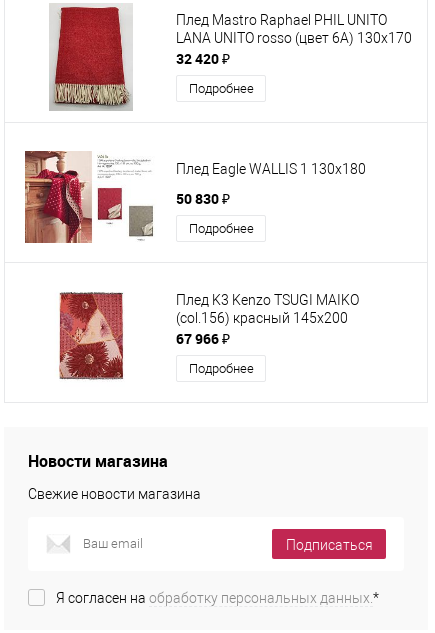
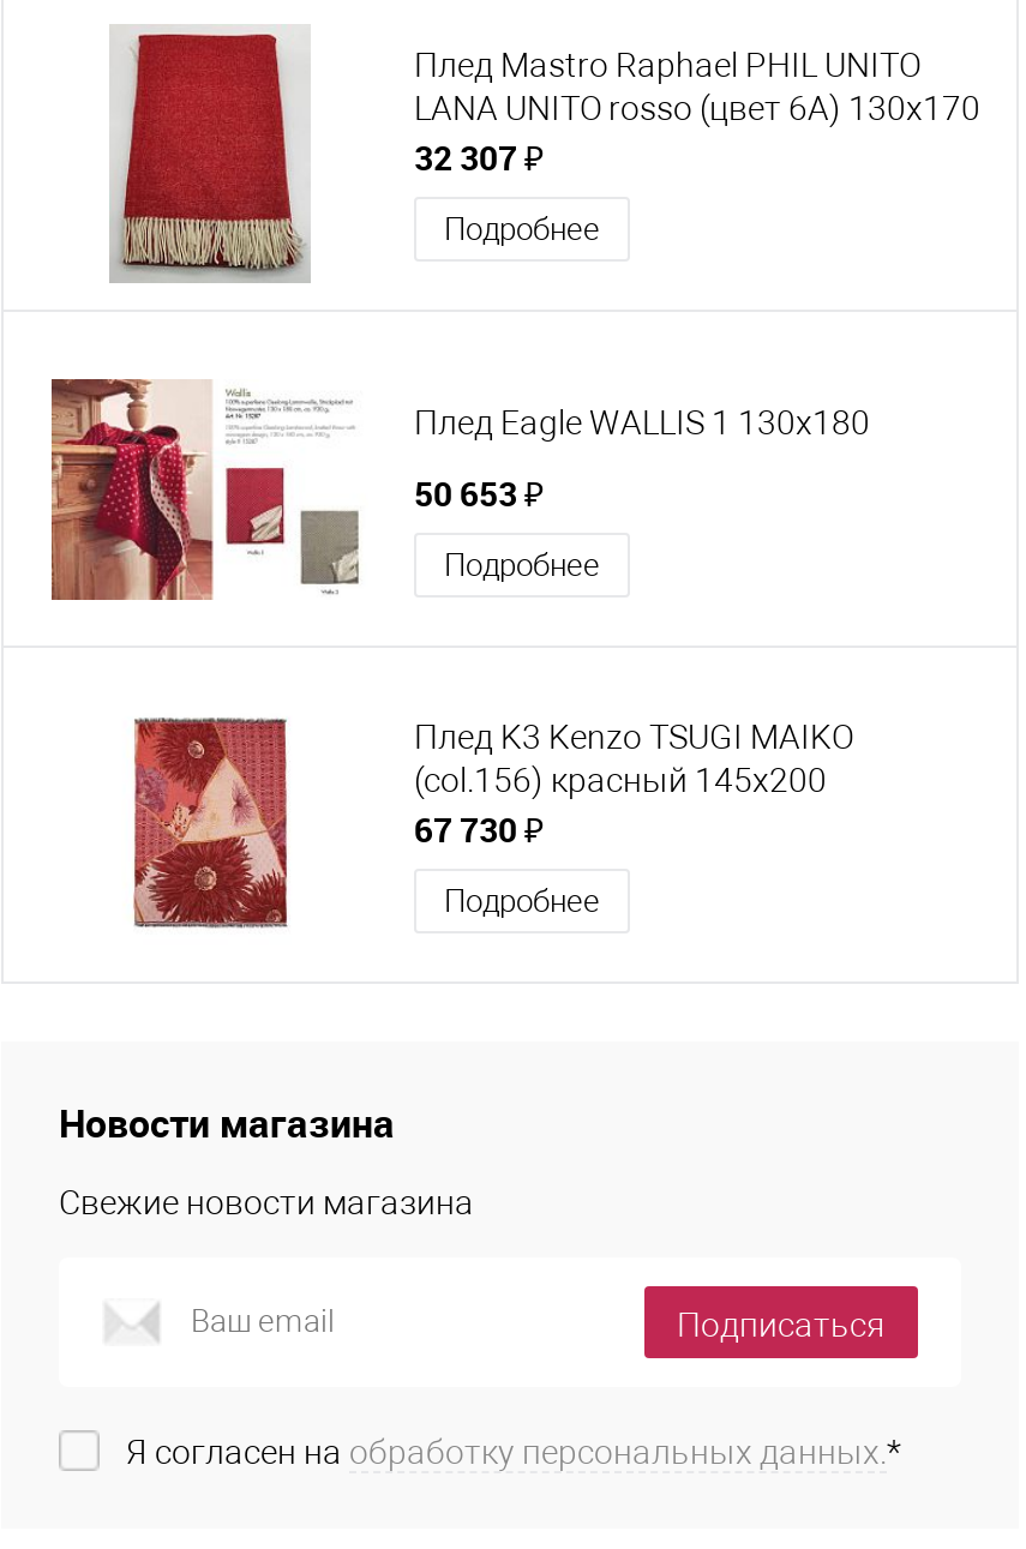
- 32 420 ₽
+ 32 307 ₽

- 50 830 ₽
+ 50 653 ₽

- 67 966 ₽
+ 67 730 ₽
